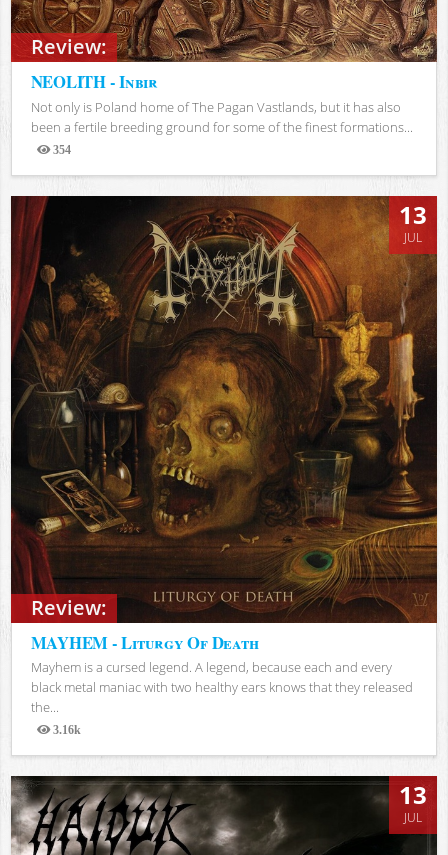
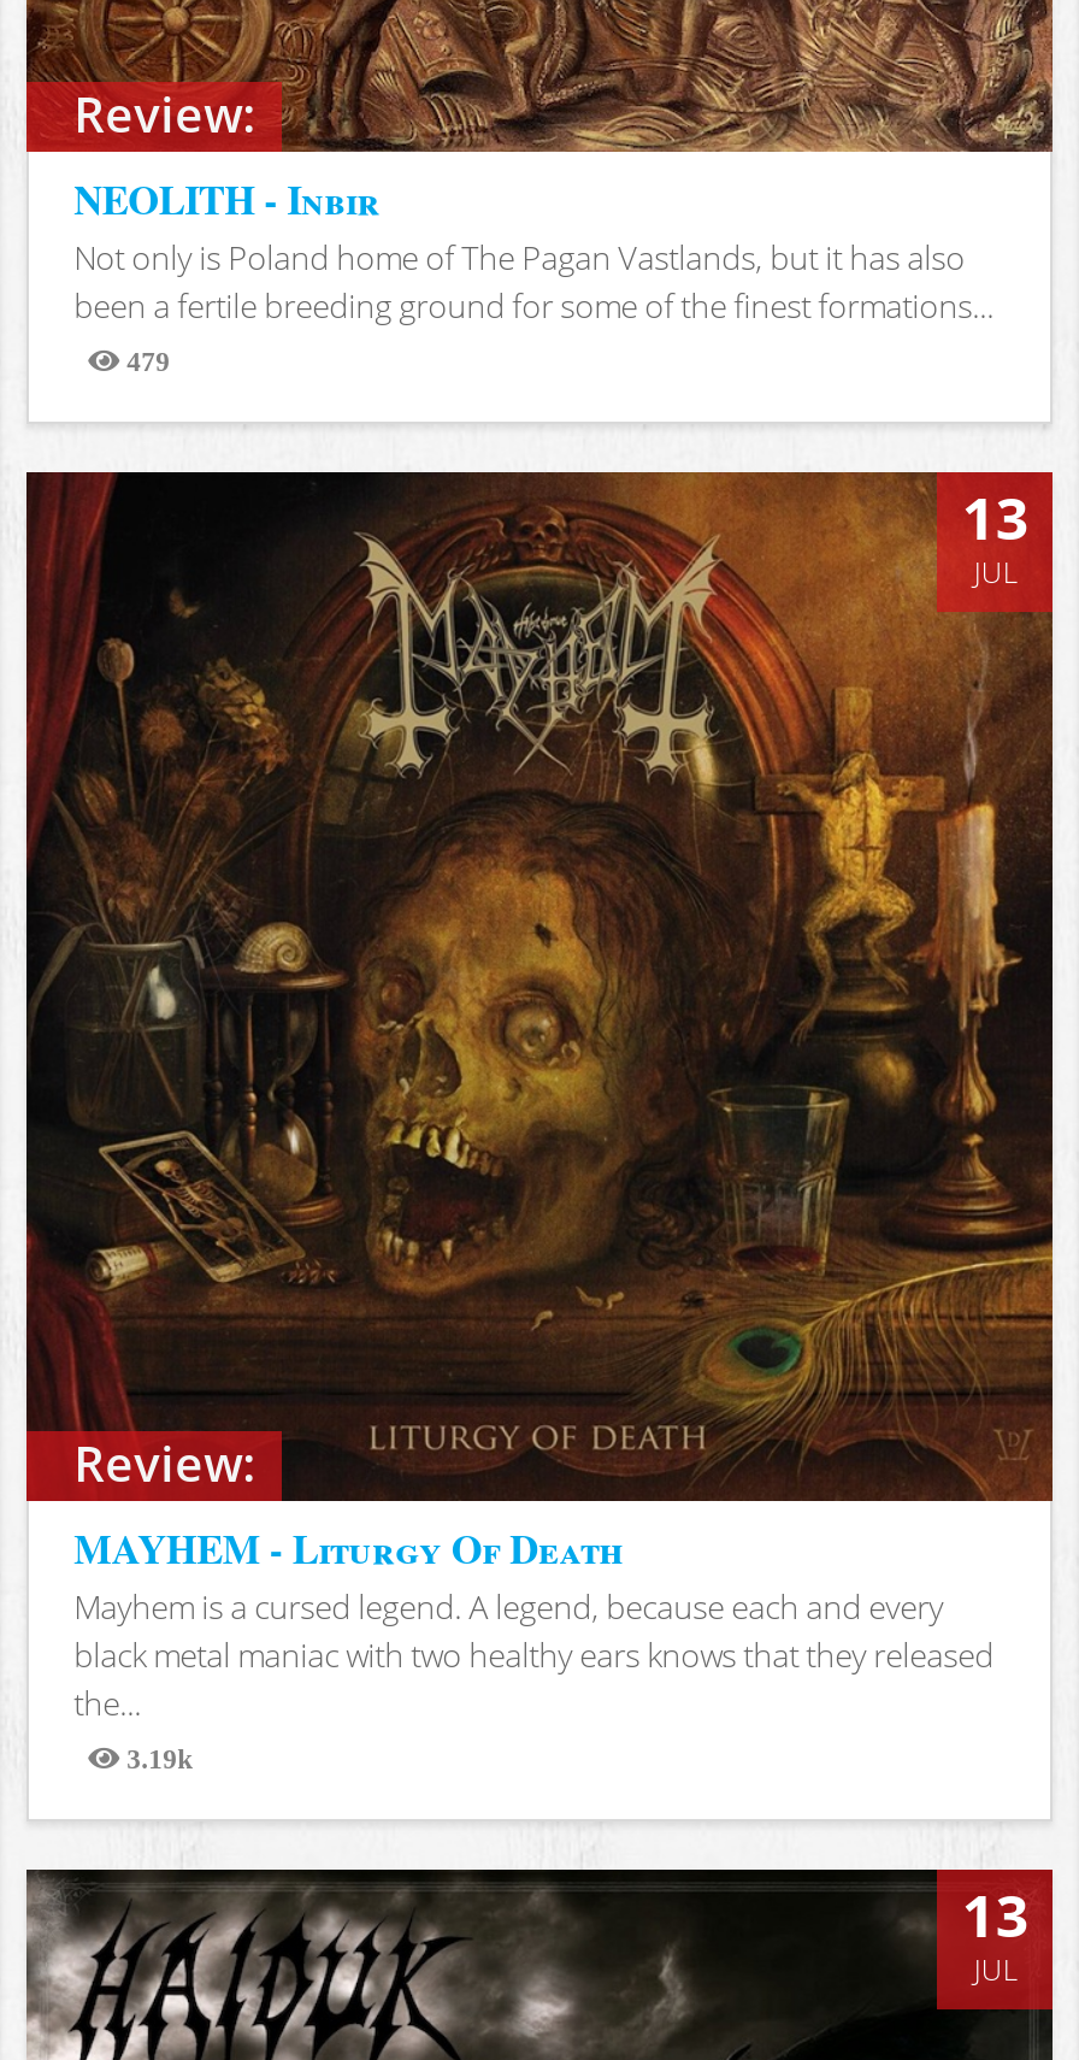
- 354
+ 479

- 3.16k
+ 3.19k
